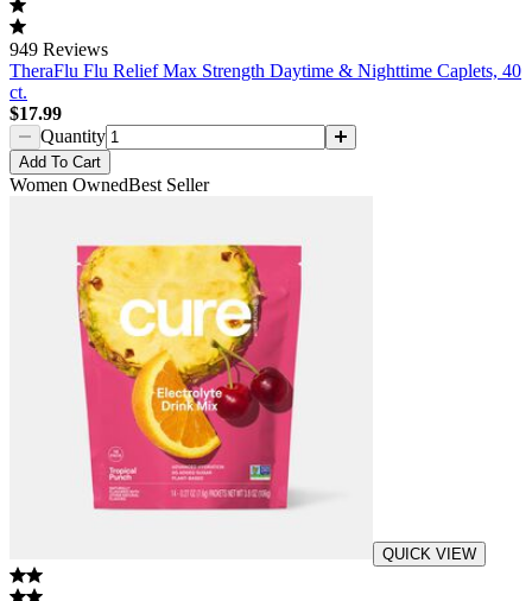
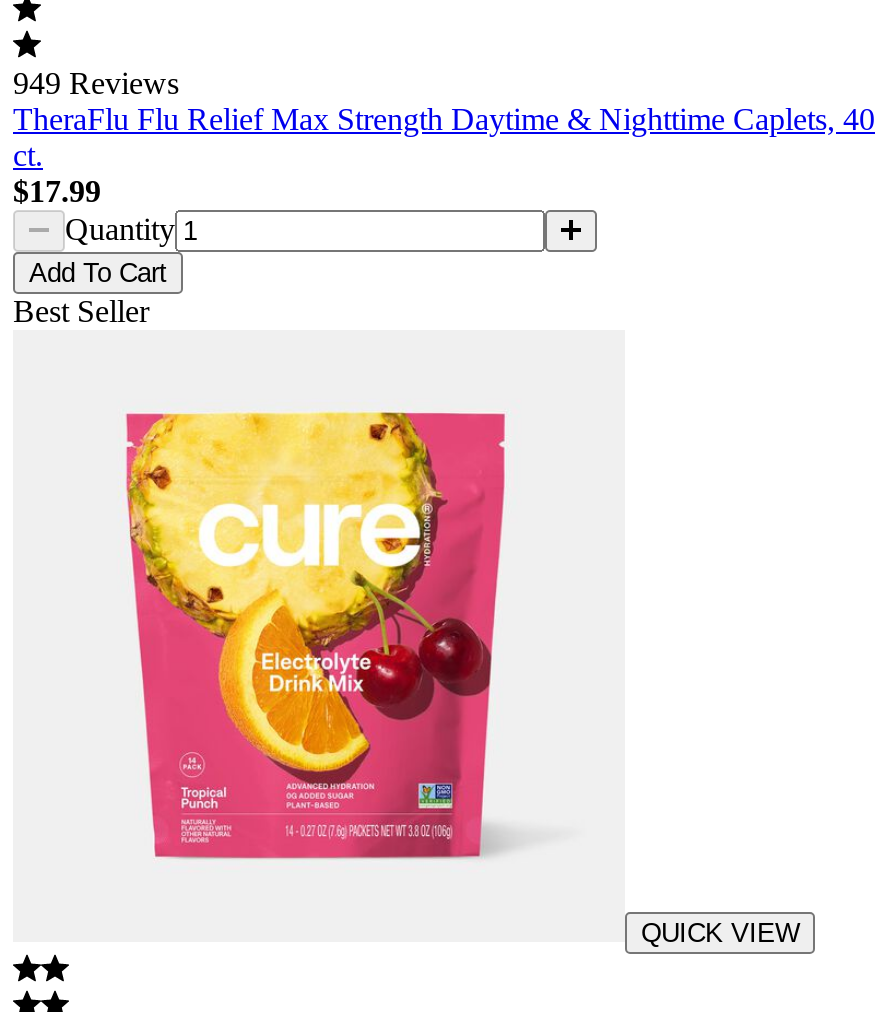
- Women OwnedBest Seller
+ Best Seller
